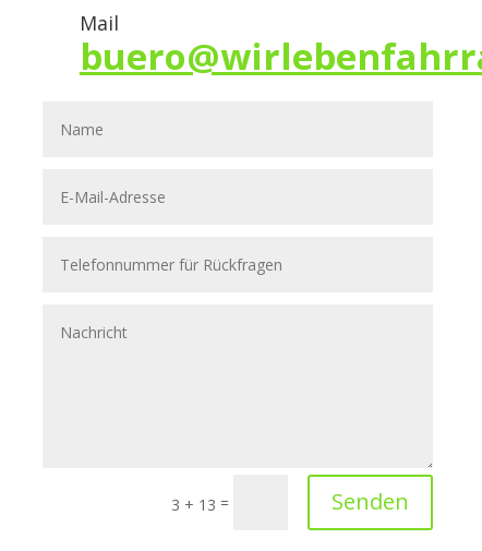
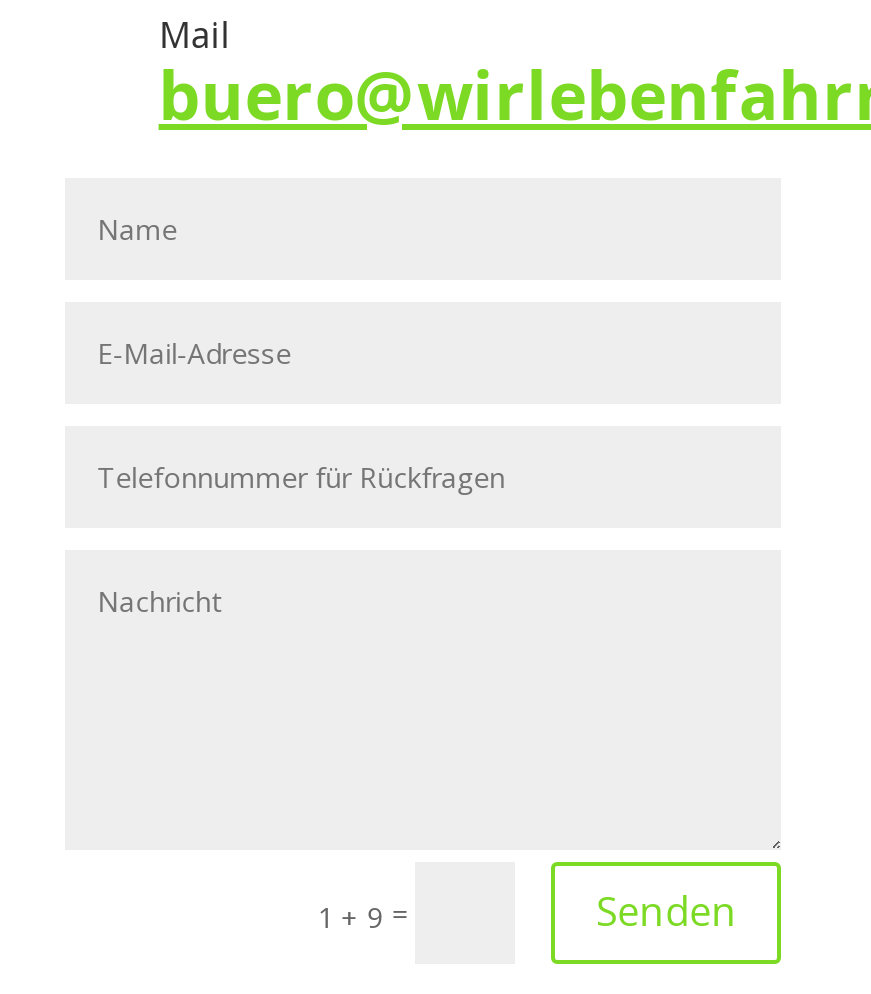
- 3 + 13 =
+ 1 + 9 =
